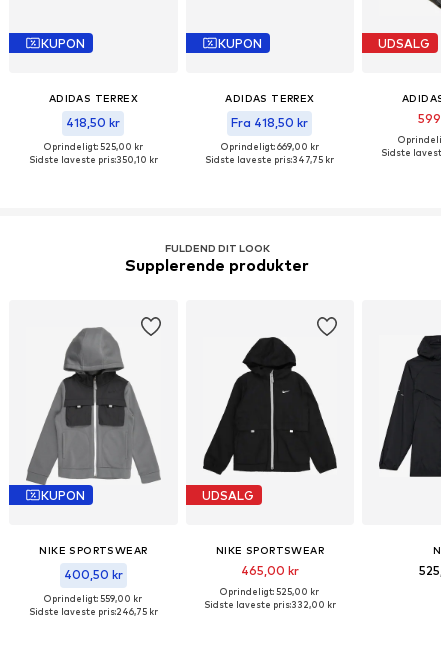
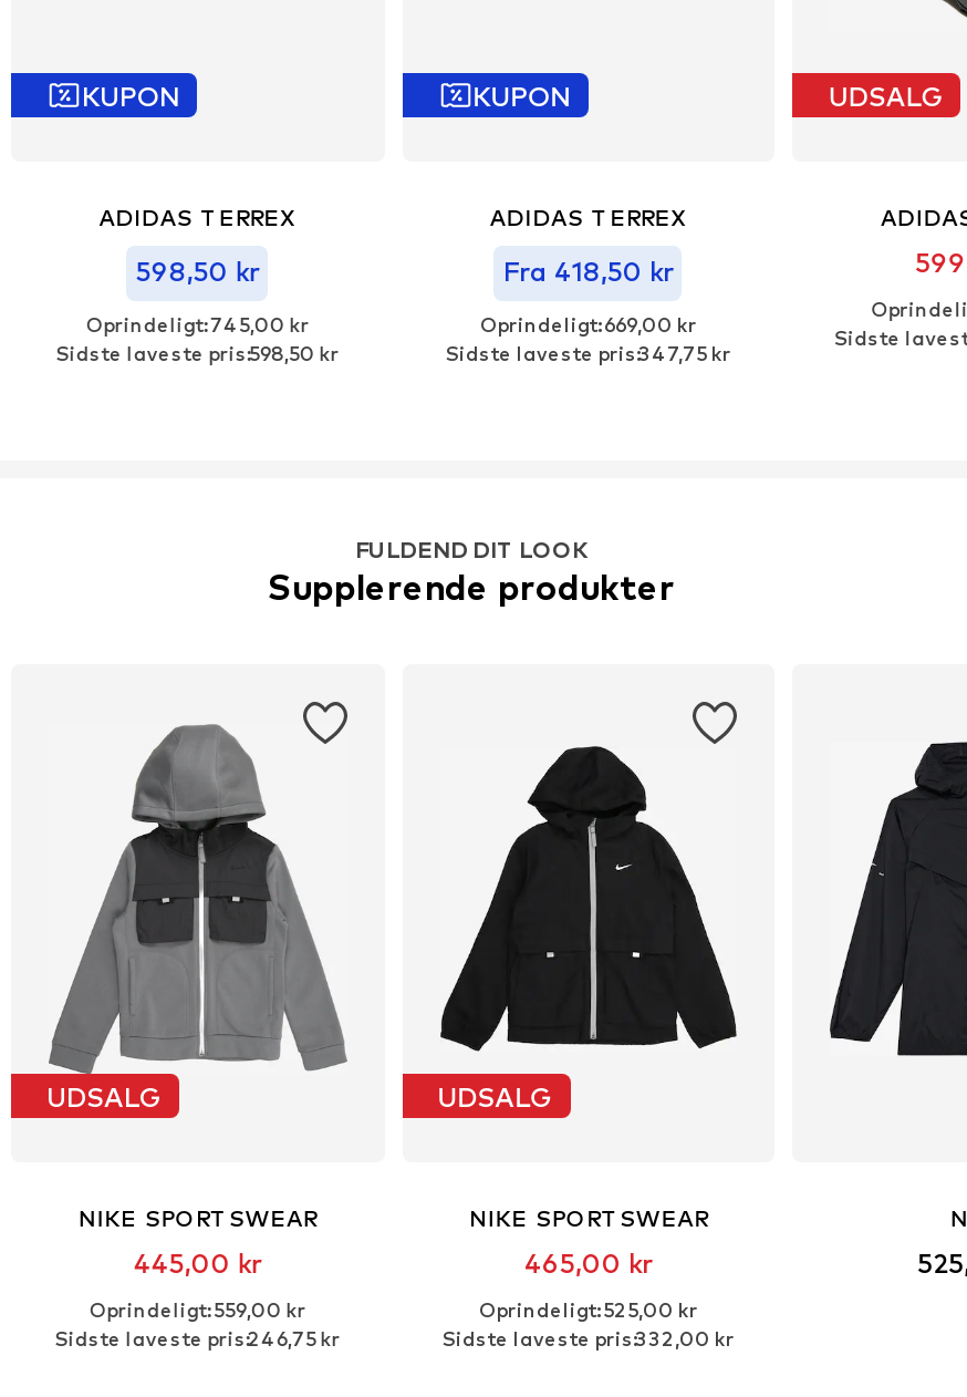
- 418,50 kr
+ 598,50 kr

- Oprindeligt: 525,00 kr
+ Oprindeligt: 745,00 kr

- Sidste laveste pris:350,10 kr
+ Sidste laveste pris:598,50 kr

- KUPON
+ UDSALG

- 400,50 kr
+ 445,00 kr
